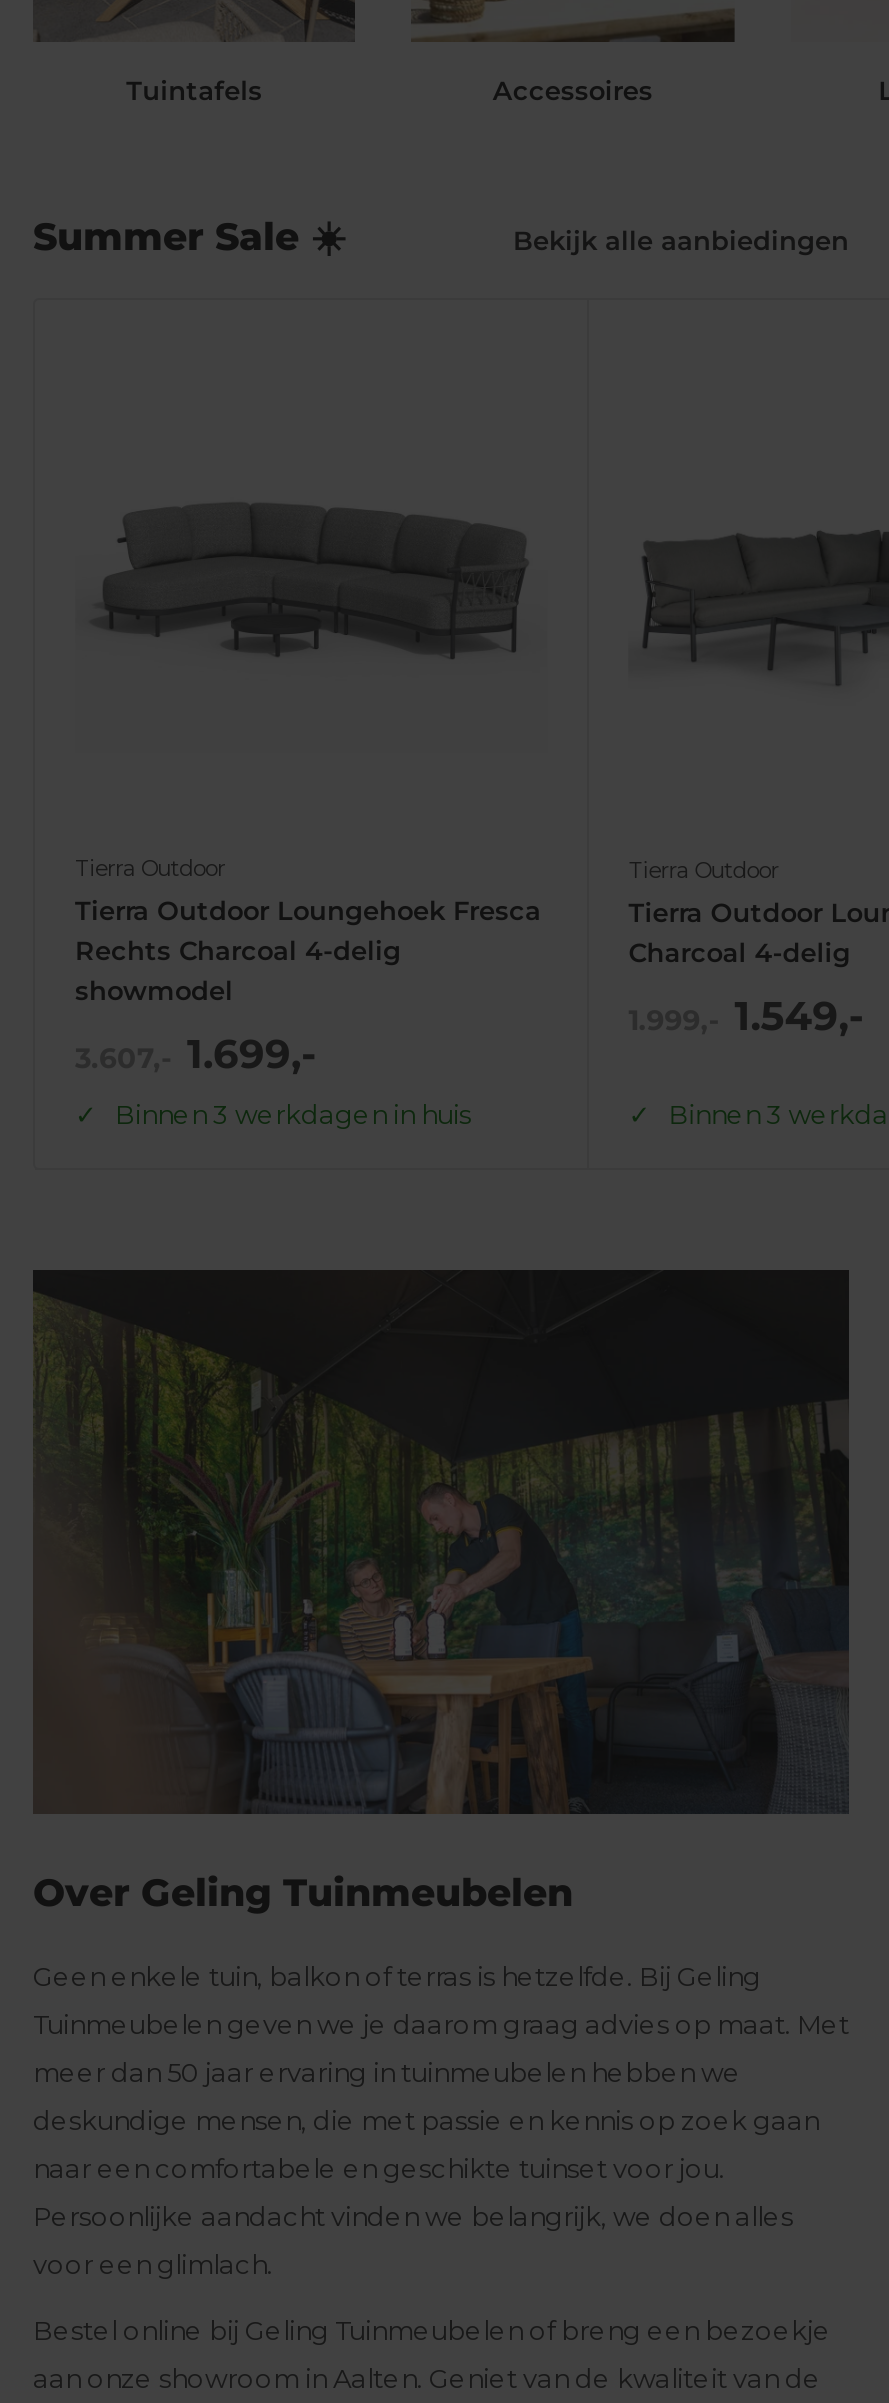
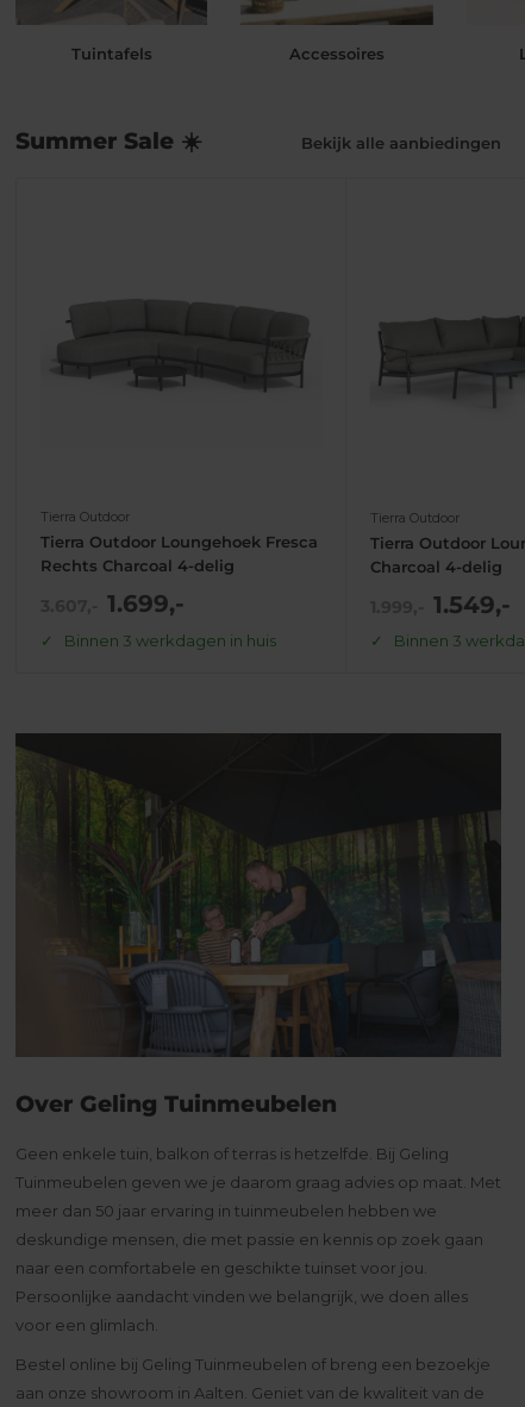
- showmodel
